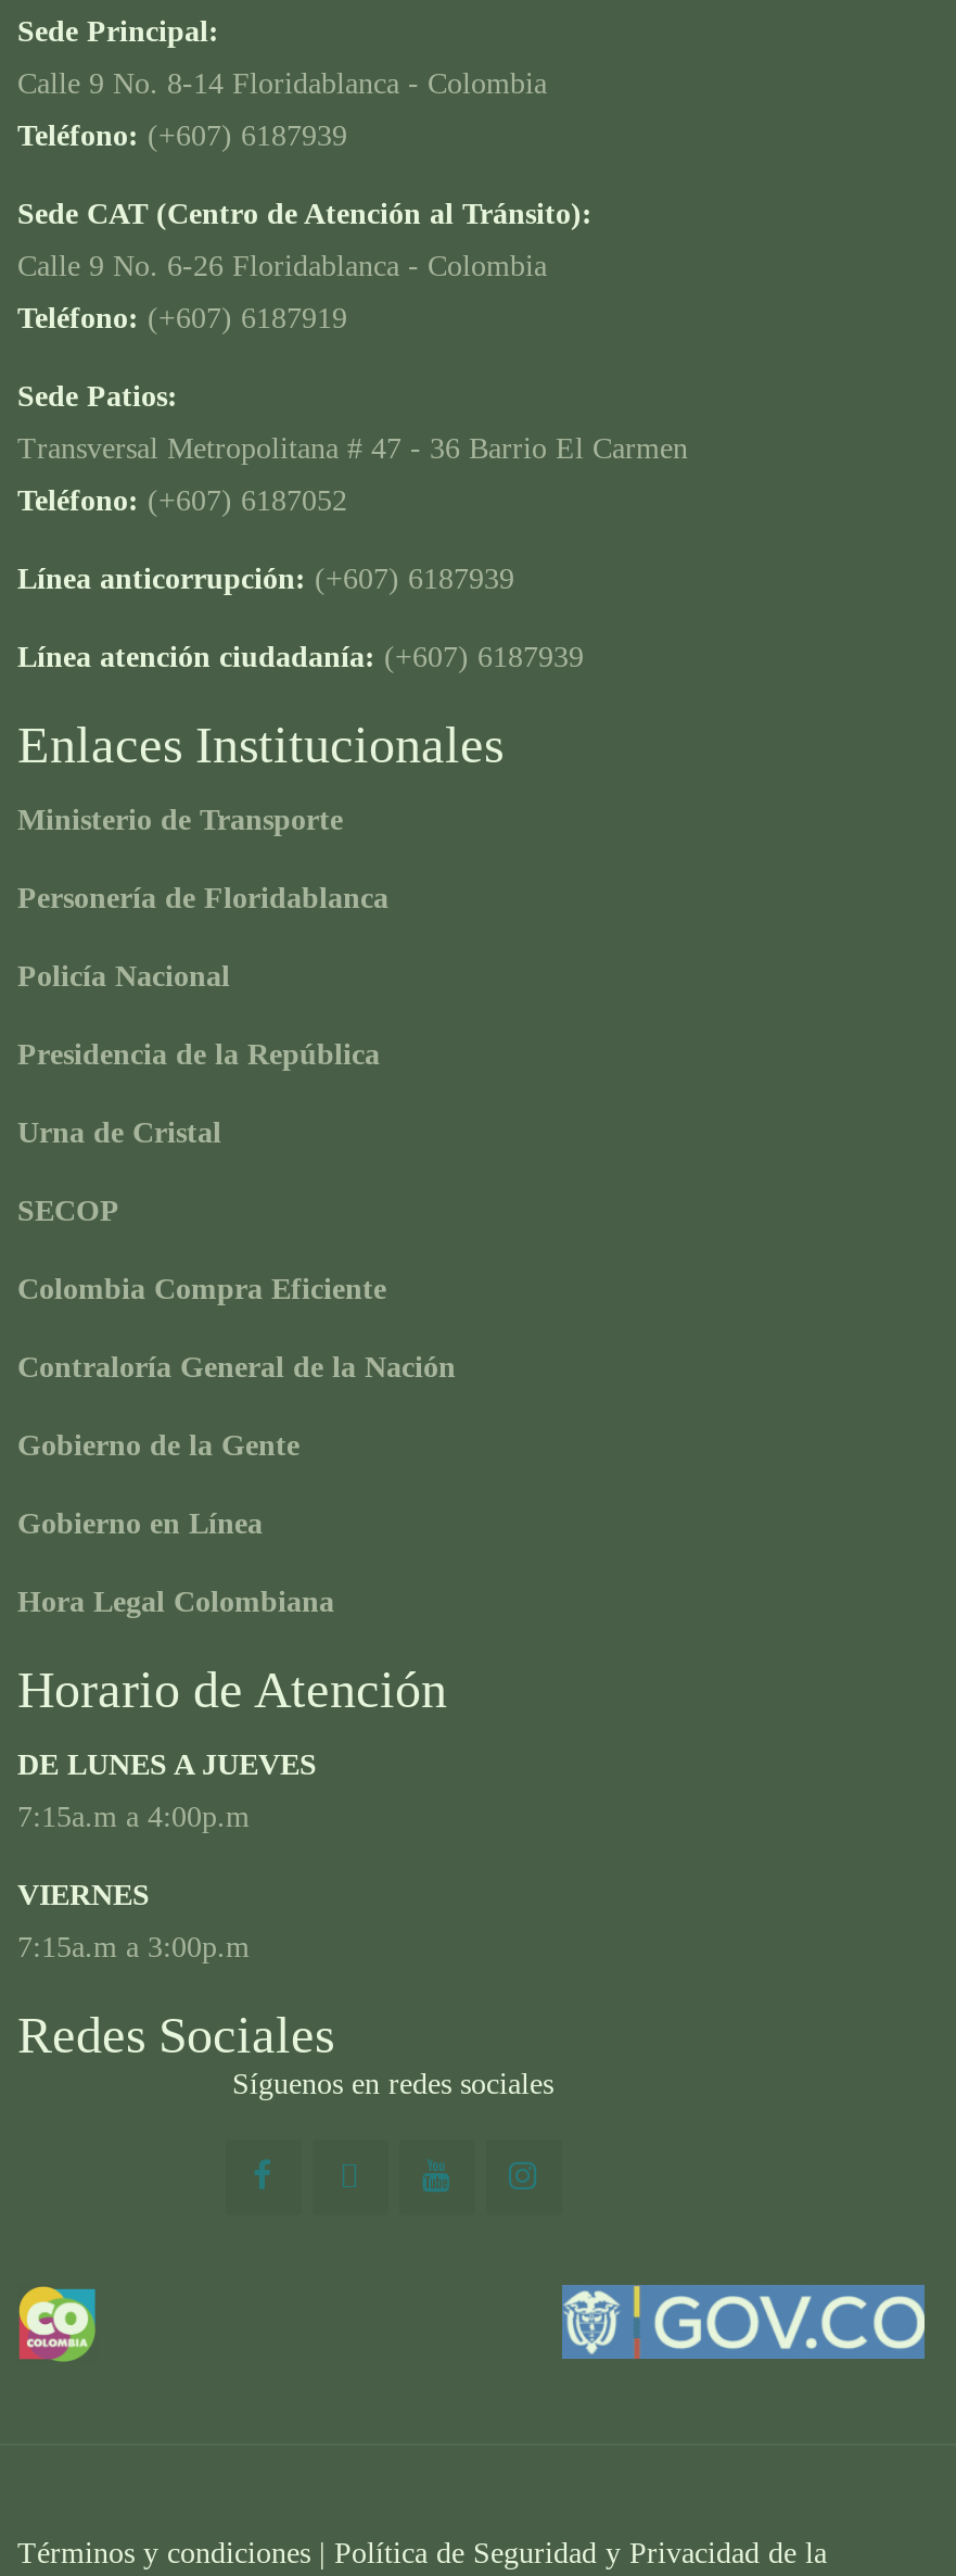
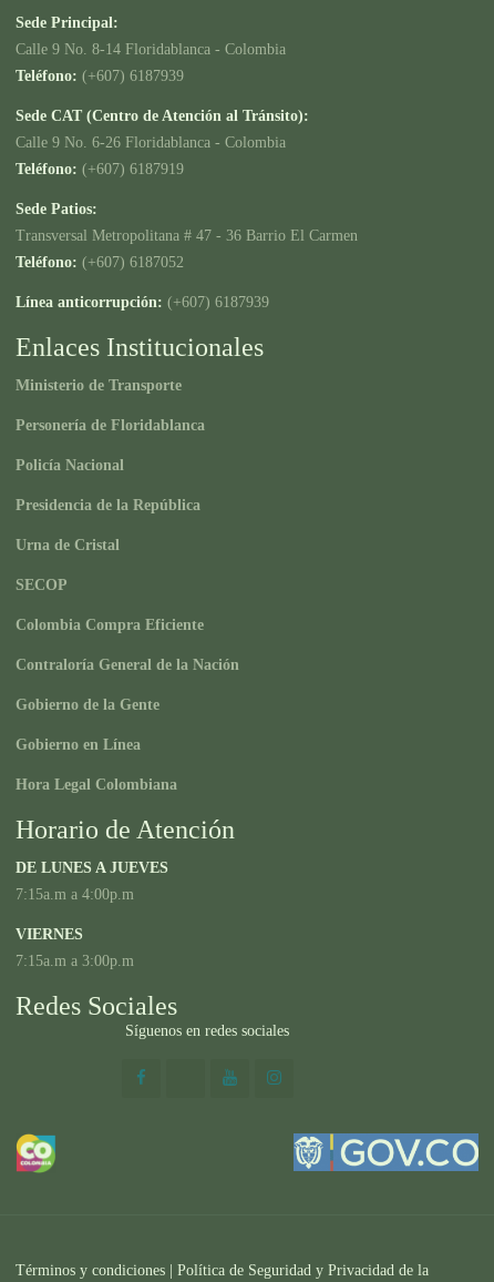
- Línea atención ciudadanía: (+607) 6187939
